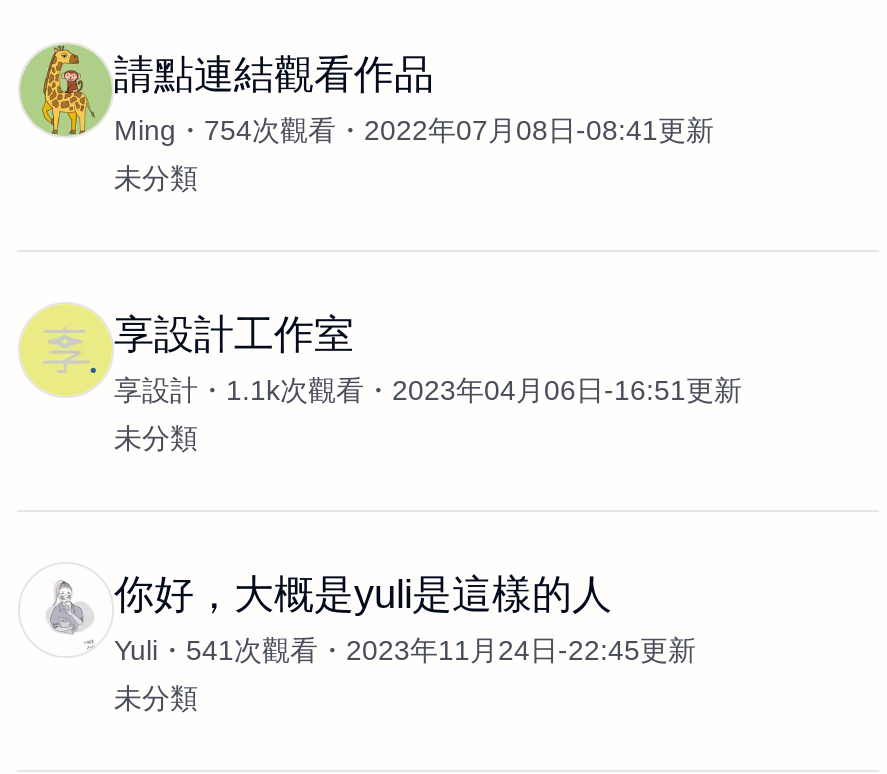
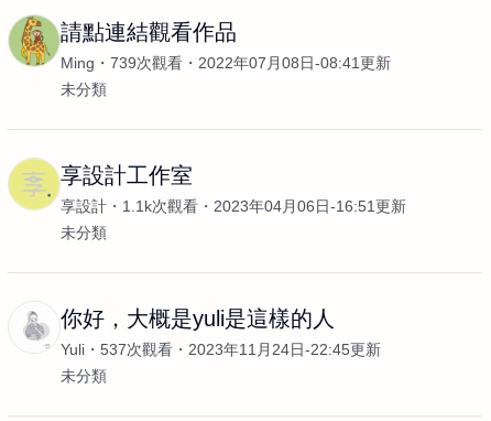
- Ming 754次觀看 2022年07月08日-08:41更新
+ Ming 739次觀看 2022年07月08日-08:41更新

- Yuli 541次觀看 2023年11月24日-22:45更新
+ Yuli 537次觀看 2023年11月24日-22:45更新
